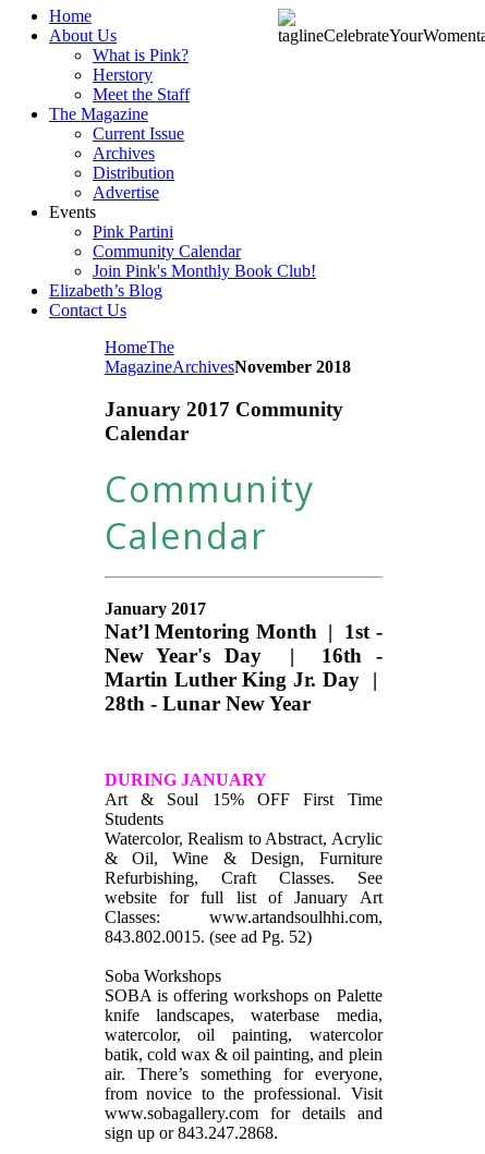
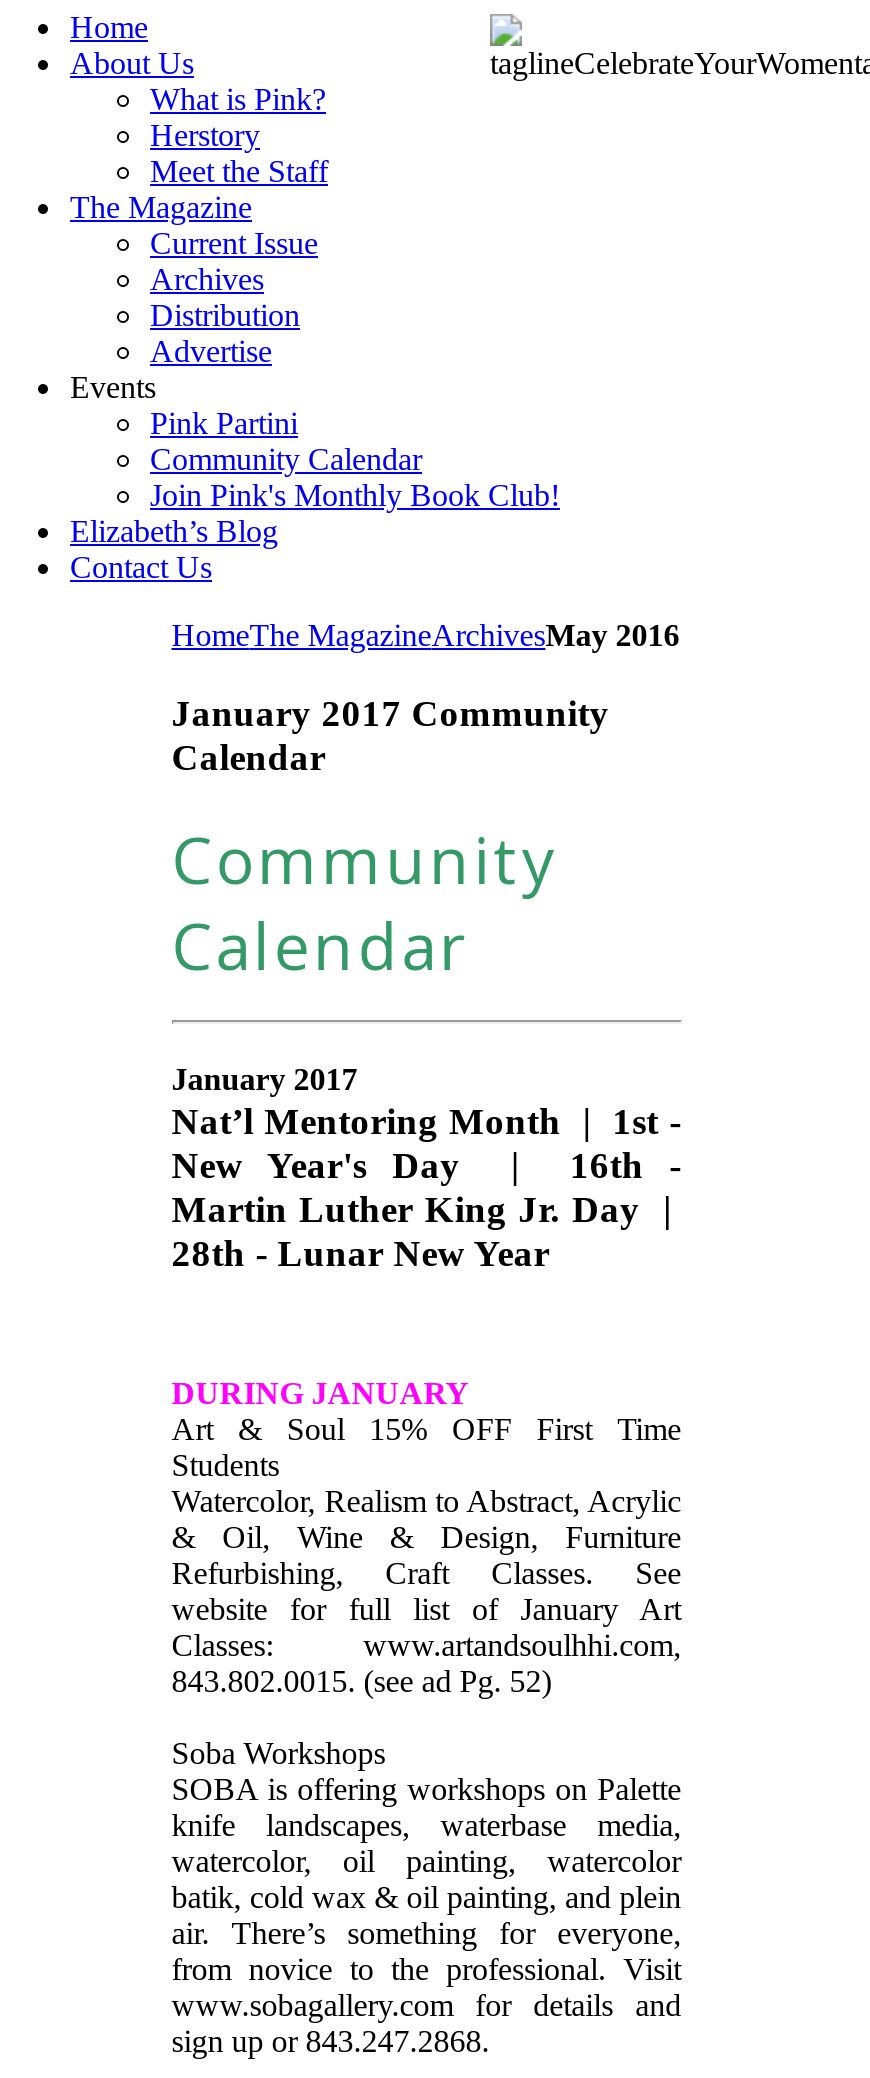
- HomeThe
- MagazineArchivesNovember 2018
+ HomeThe MagazineArchivesMay 2016
